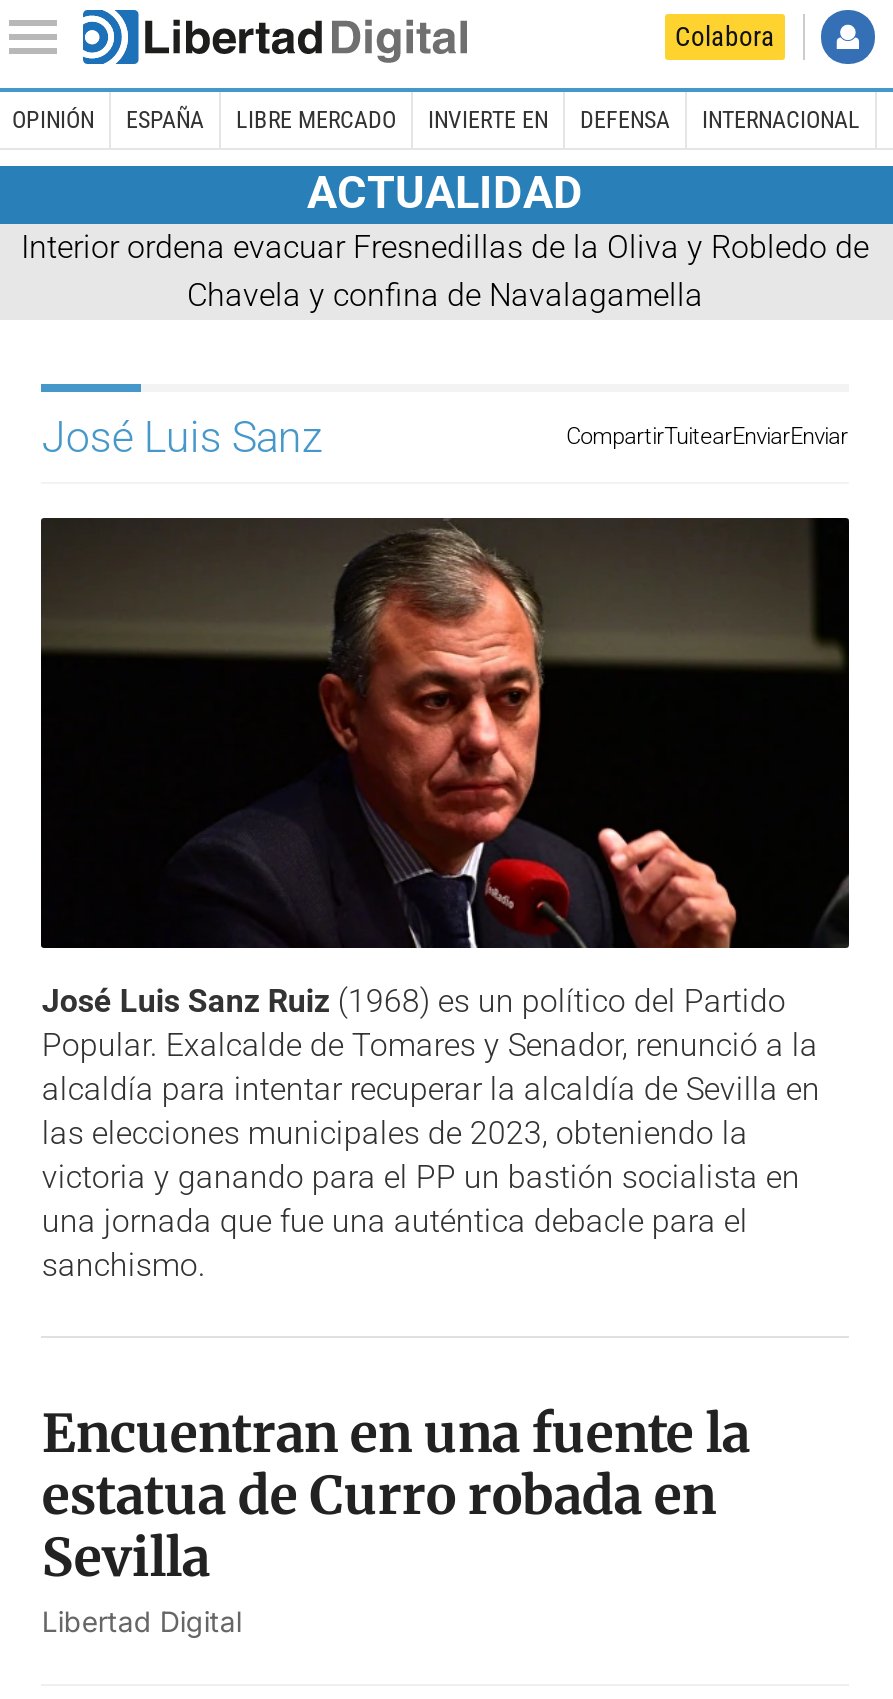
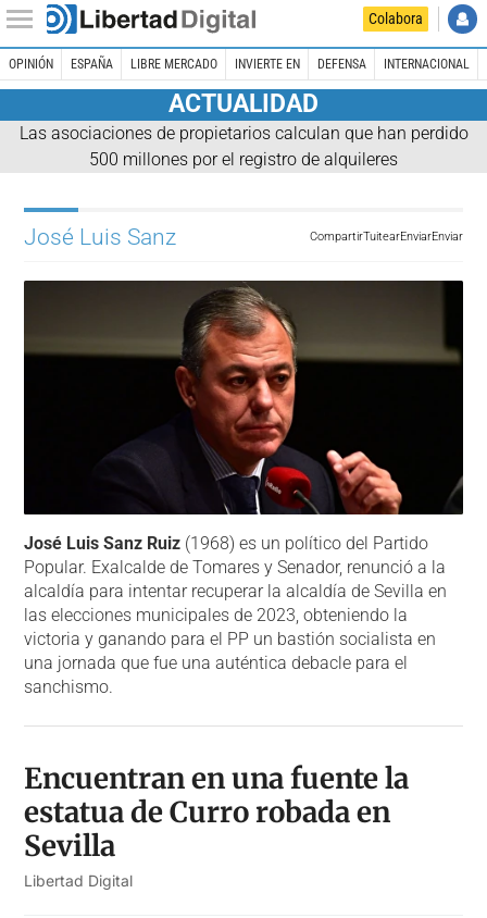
- Interior ordena evacuar Fresnedillas de la Oliva y Robledo de
- Chavela y confina de Navalagamella
+ Las asociaciones de propietarios calculan que han perdido
+ 500 millones por el registro de alquileres
